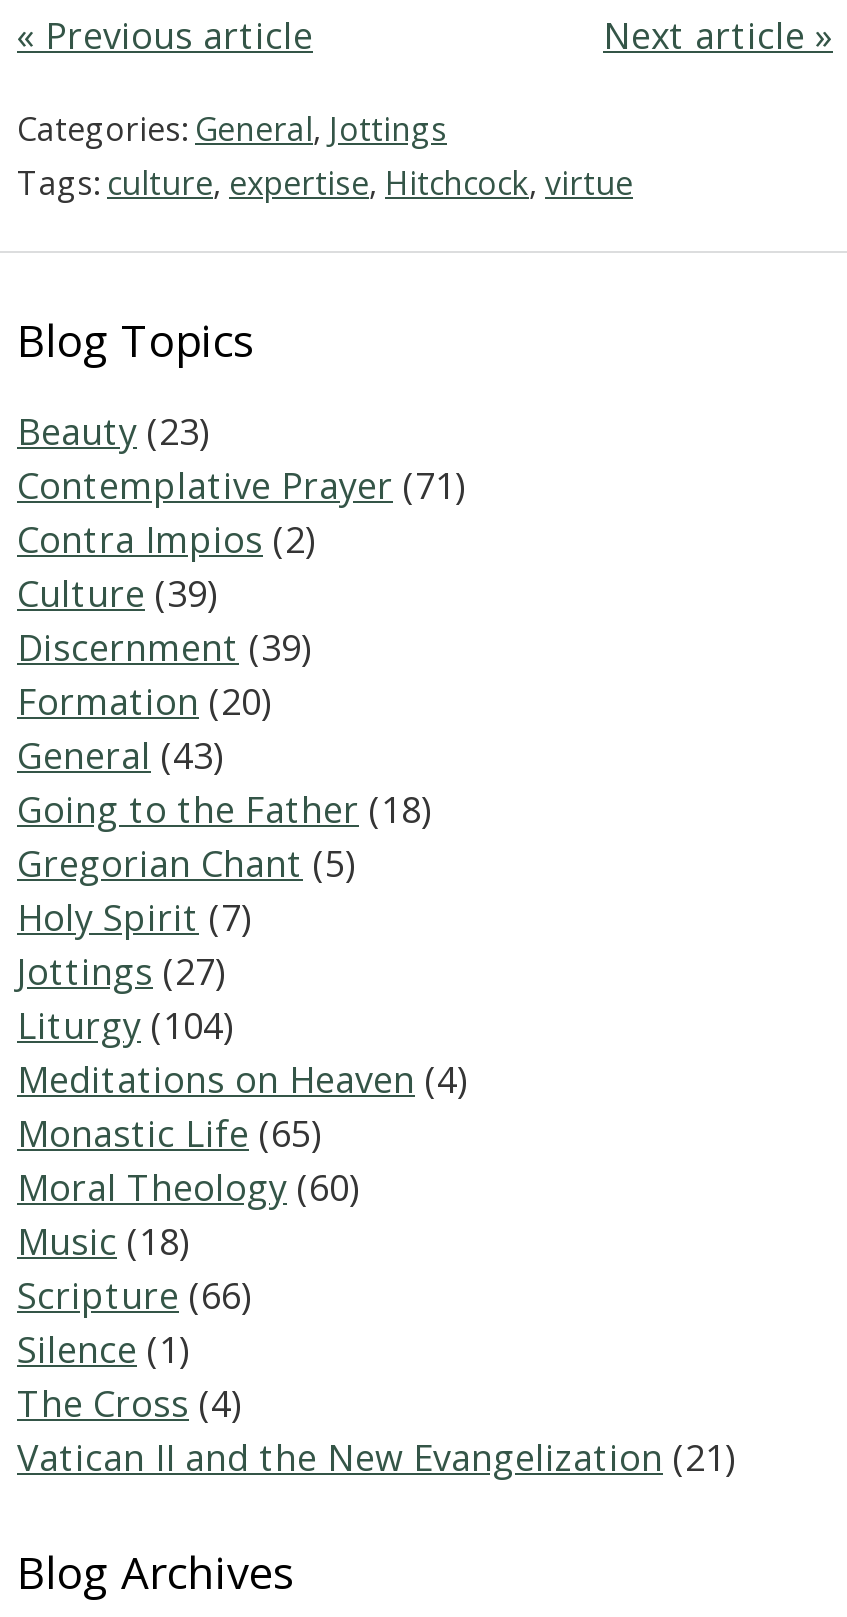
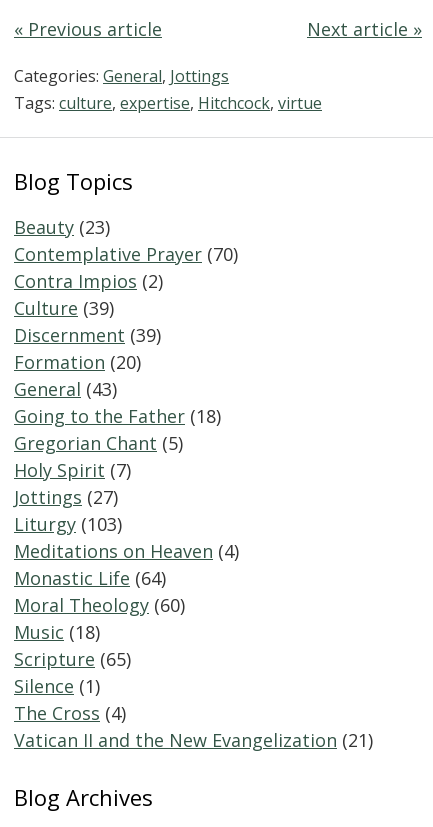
- Contemplative Prayer (71)
+ Contemplative Prayer (70)

- Liturgy (104)
+ Liturgy (103)

- Monastic Life (65)
+ Monastic Life (64)

- Scripture (66)
+ Scripture (65)
